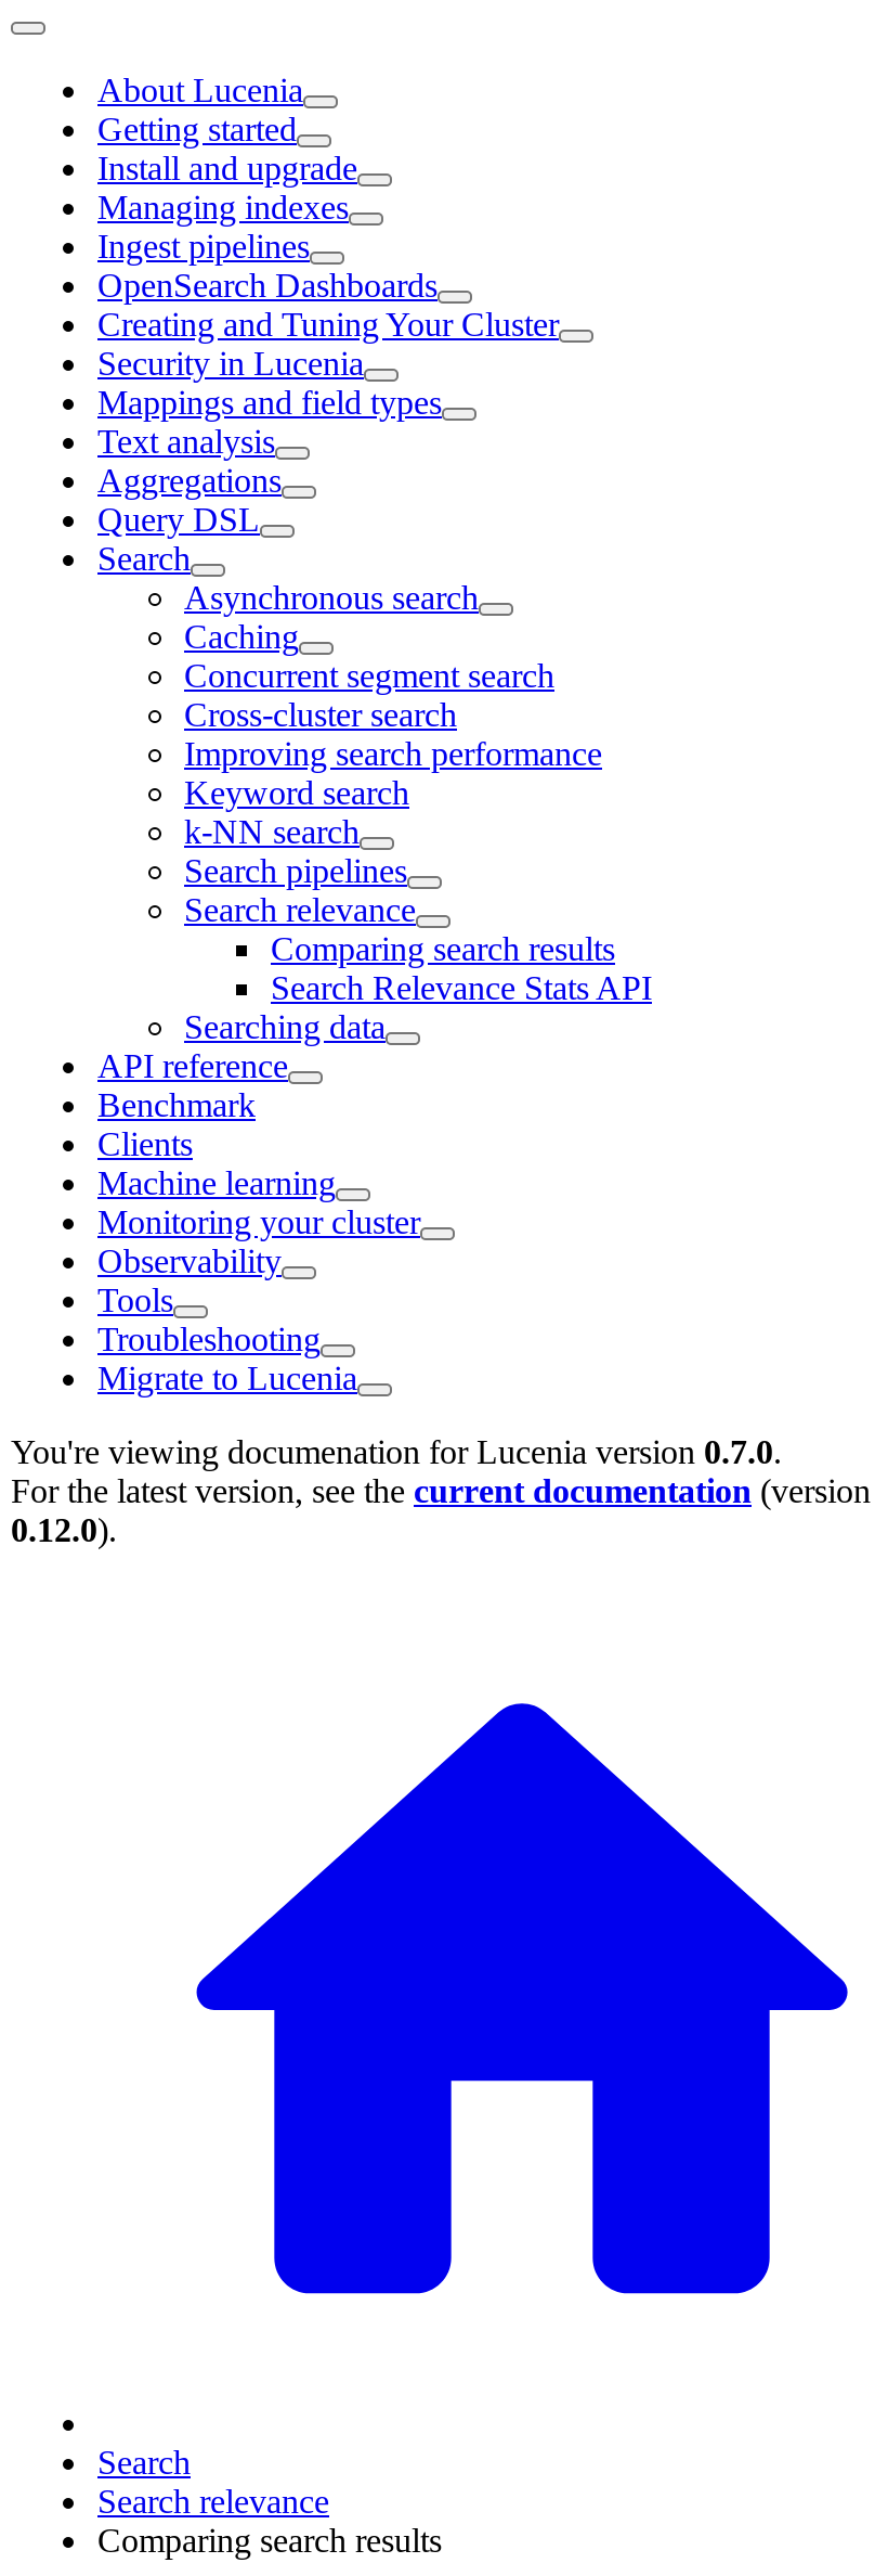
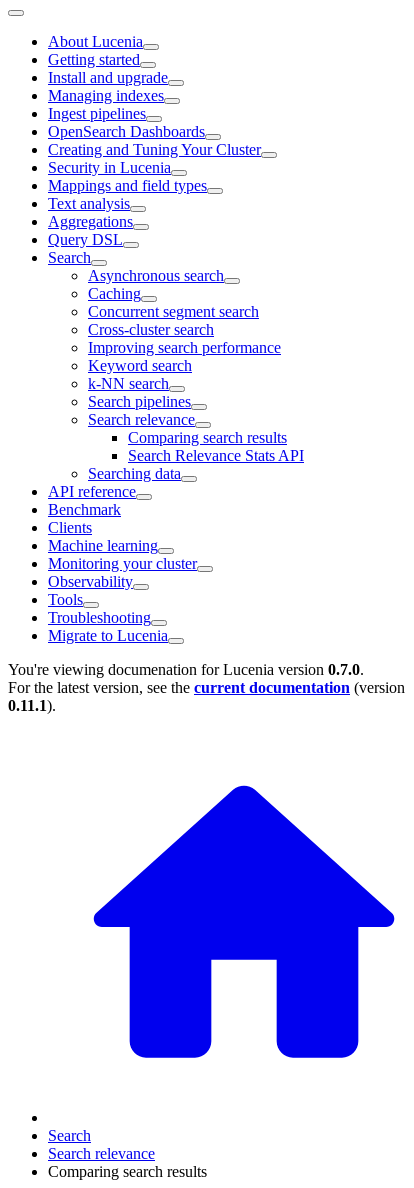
- 0.12.0).
+ 0.11.1).
